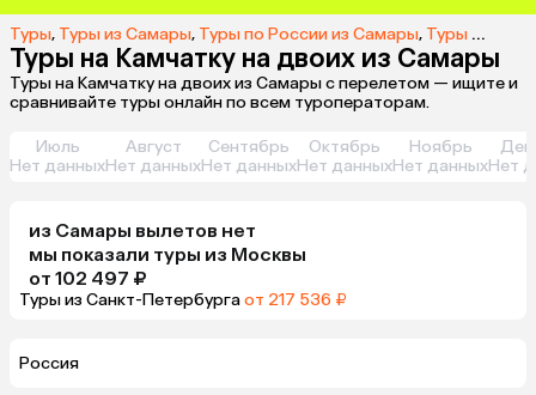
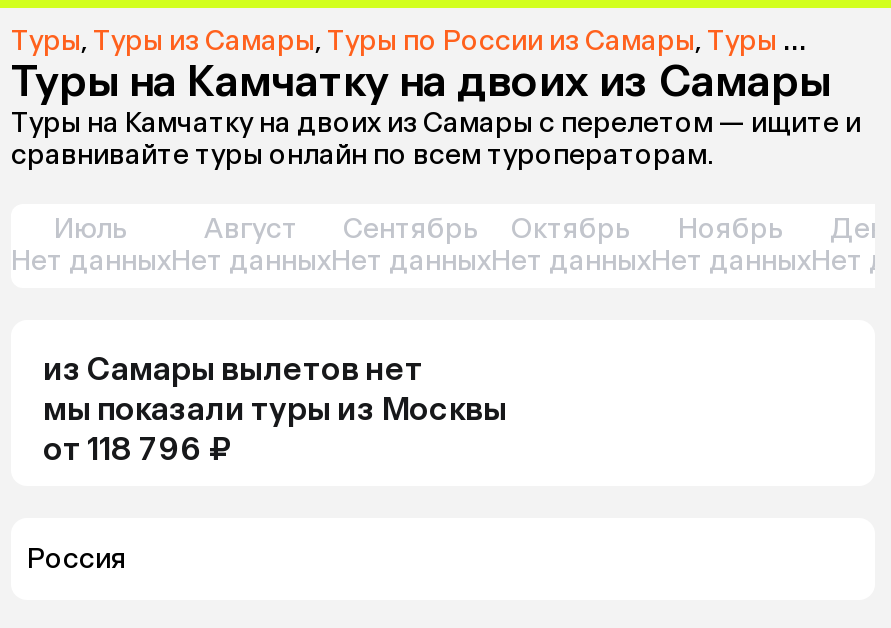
- от 102 497 ₽
- Туры из Санкт-Петербурга от 217 536 ₽
+ от 118 796 ₽
